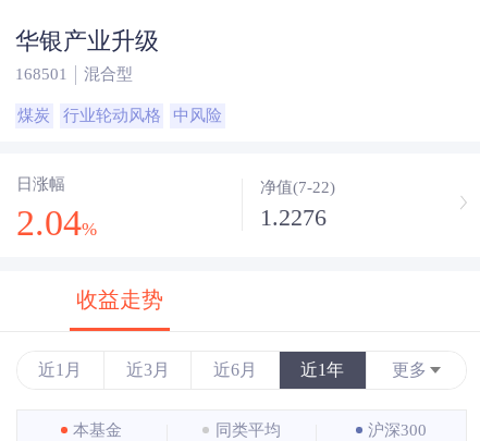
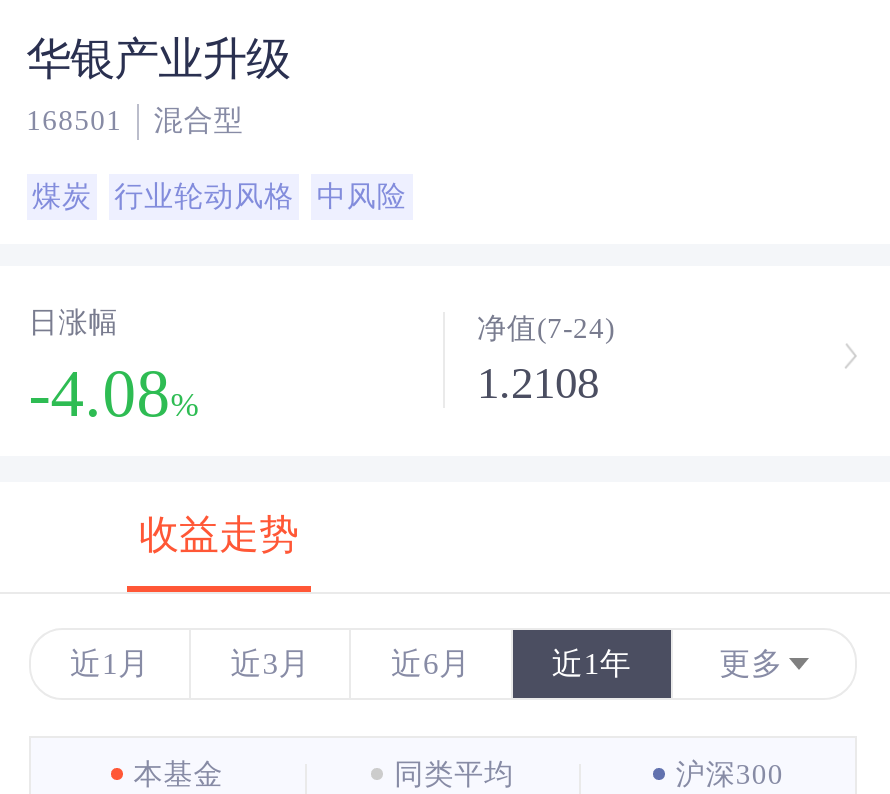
- 净值(7-22)
+ 净值(7-24)

- 2.04%
+ -4.08%

- 1.2276
+ 1.2108
